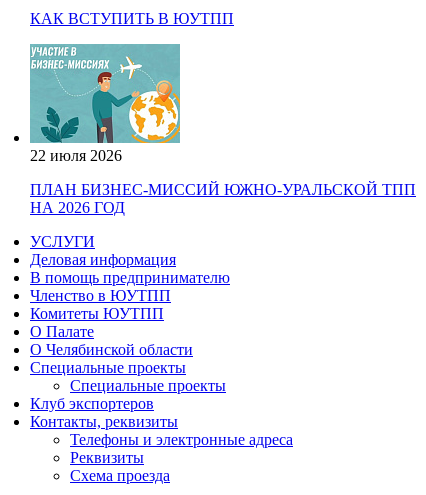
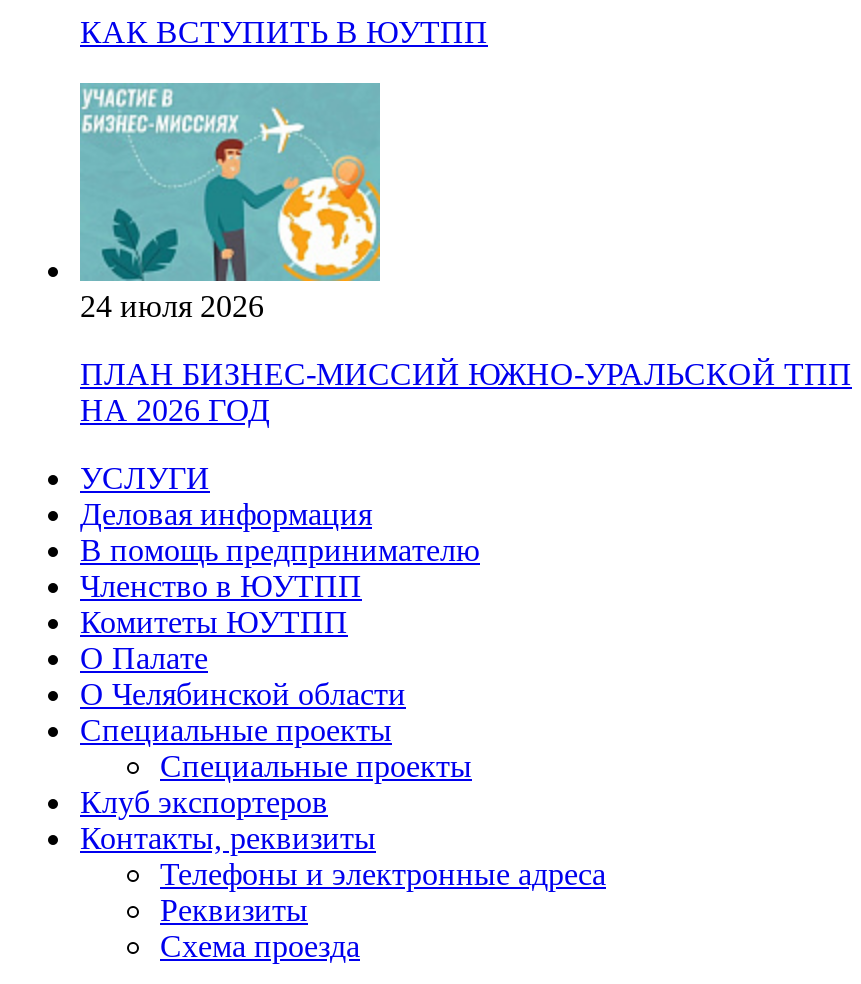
- 22 июля 2026
+ 24 июля 2026
